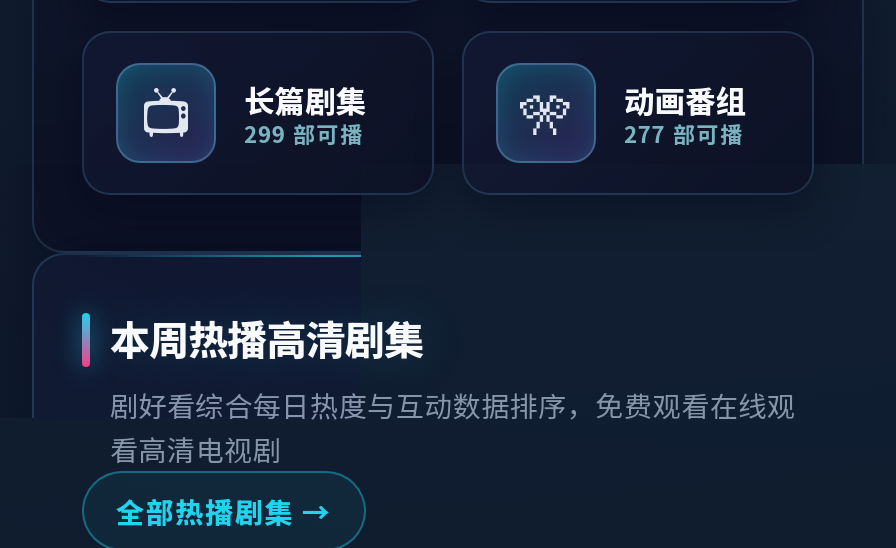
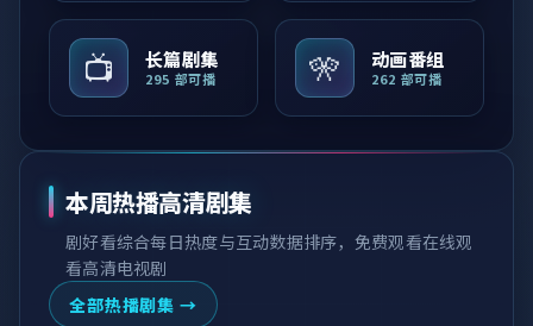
- 299部可播
+ 295部可播

- 277部可播
+ 262部可播
